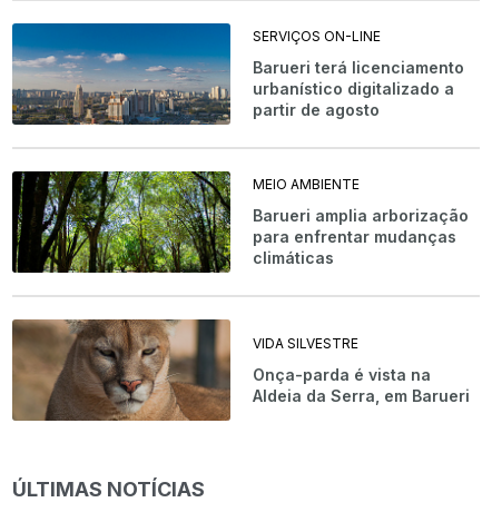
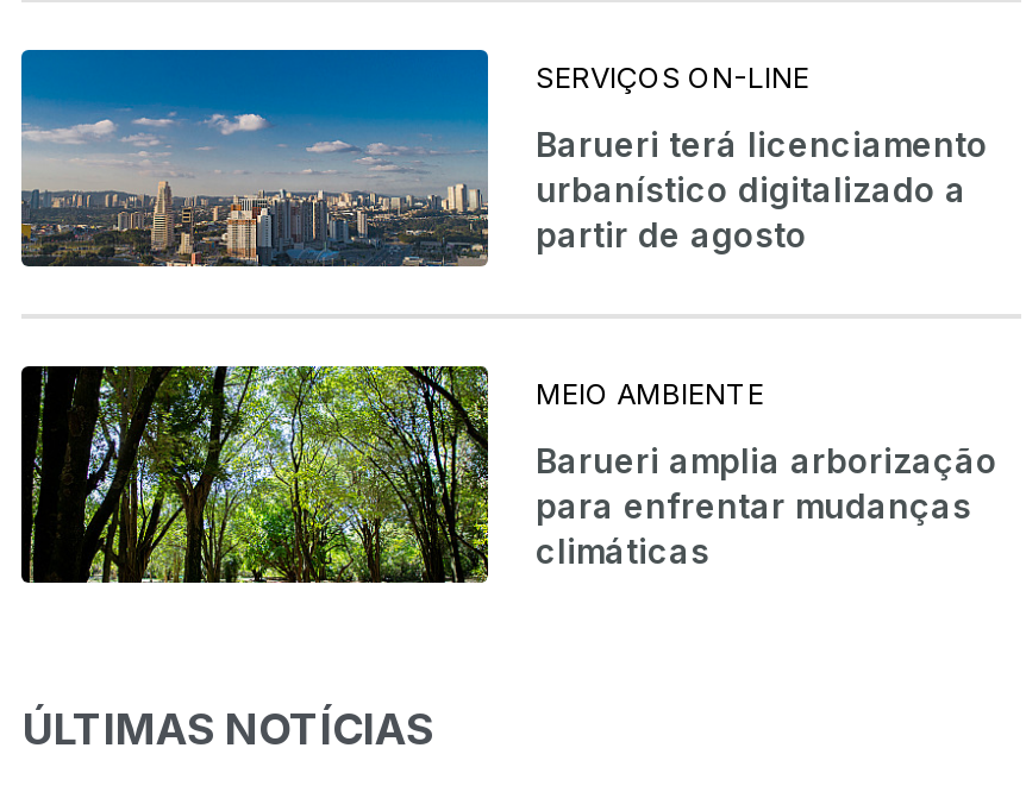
- [image]
- VIDA SILVESTRE
- Onça-parda é vista na
- Aldeia da Serra, em Barueri
